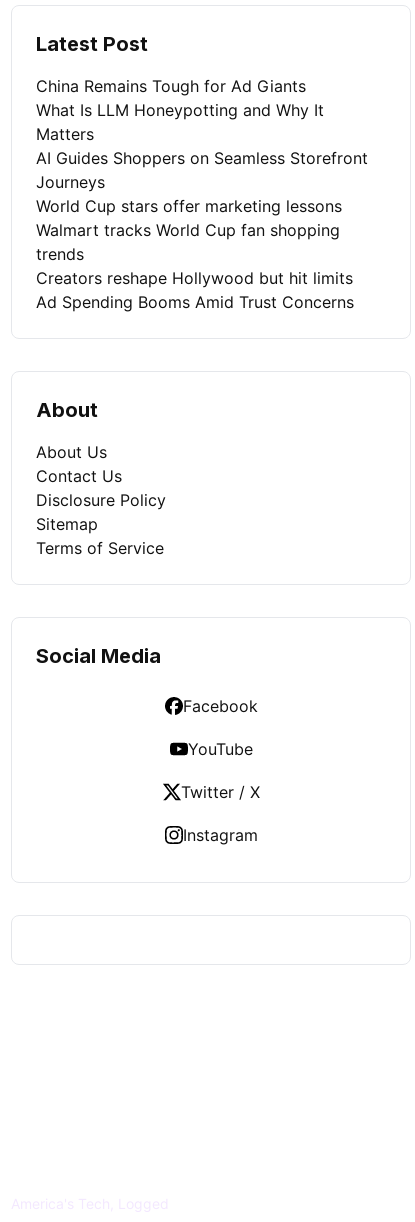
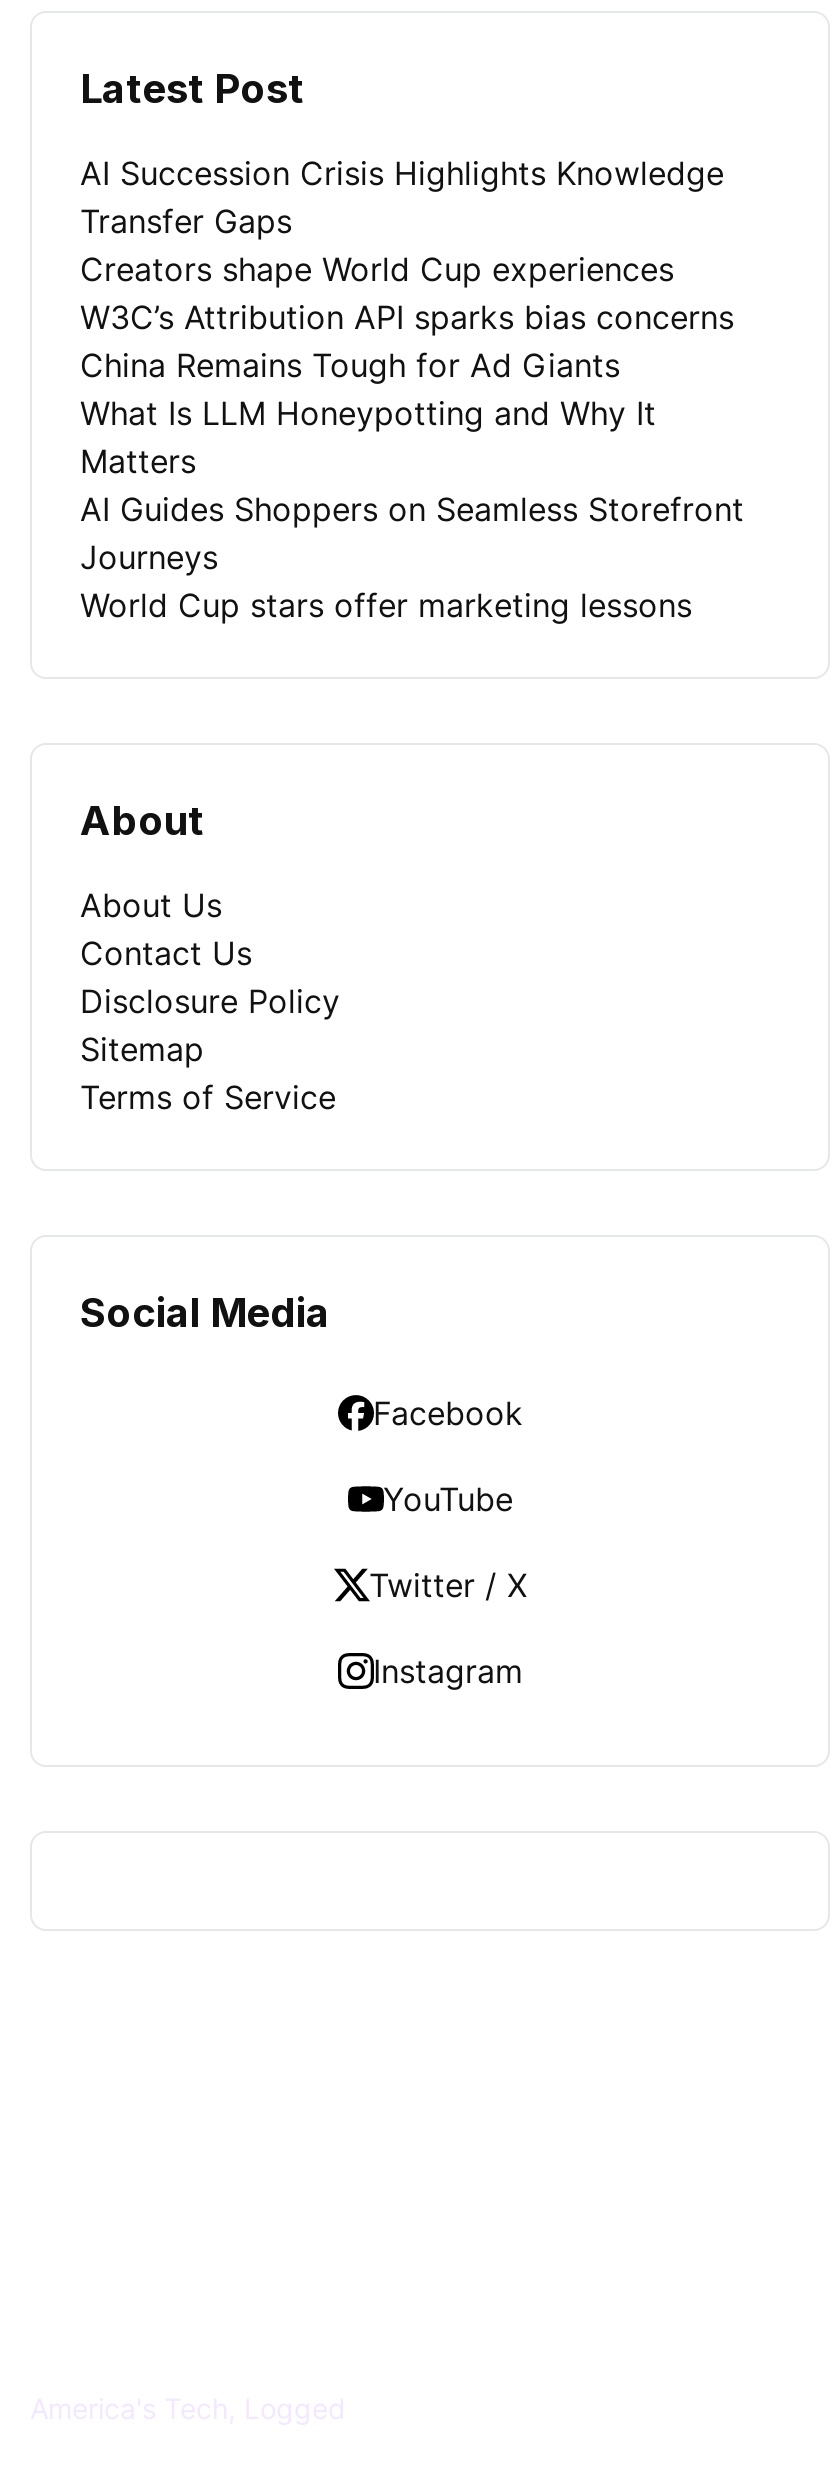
+ AI Succession Crisis Highlights Knowledge
+ Transfer Gaps
+ Creators shape World Cup experiences
+ W3C’s Attribution API sparks bias concerns

moved down: China Remains Tough for Ad Giants | What Is LLM Honeypotting and Why It | Matters | AI Guides Shoppers on Seamless Storefront | Journeys | World Cup stars offer marketing lessons

- Walmart tracks World Cup fan shopping
- trends
- Creators reshape Hollywood but hit limits
- Ad Spending Booms Amid Trust Concerns
